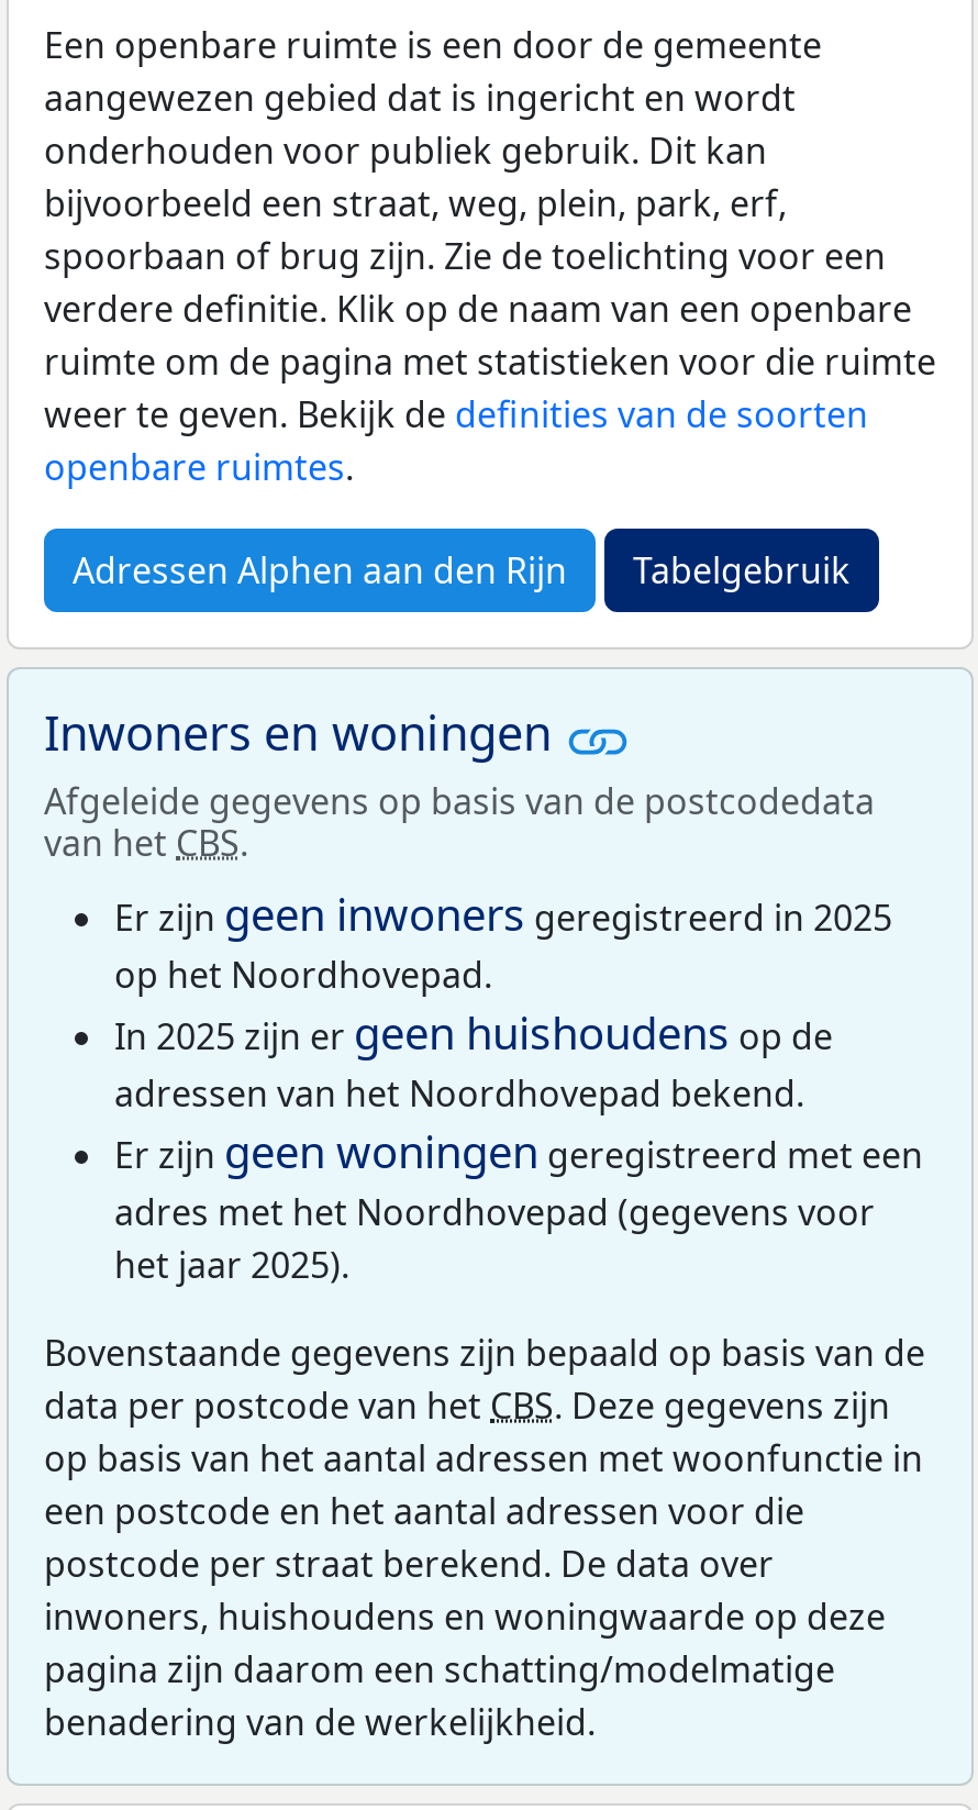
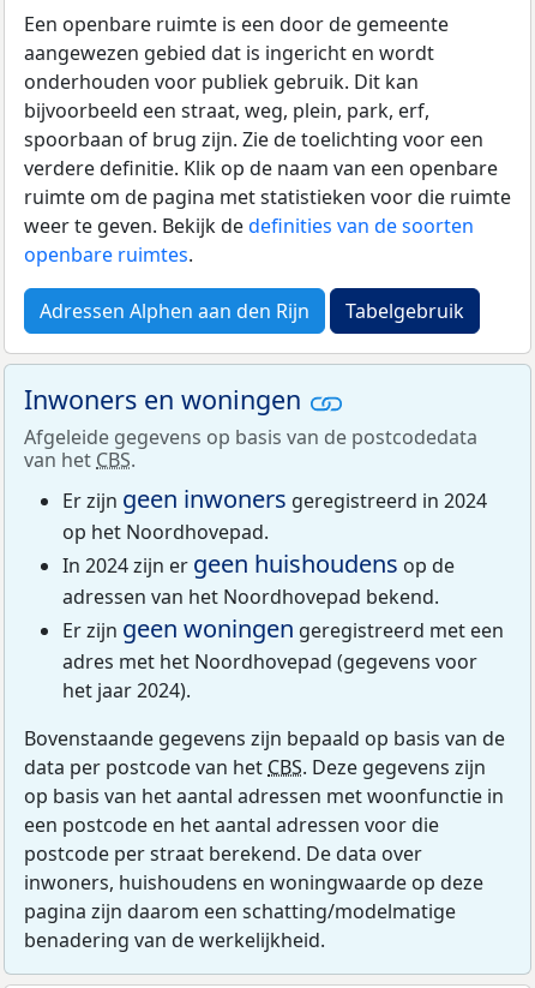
- Er zijn geen inwoners geregistreerd in 2025
+ Er zijn geen inwoners geregistreerd in 2024

- In 2025 zijn er geen huishoudens op de
+ In 2024 zijn er geen huishoudens op de

- het jaar 2025).
+ het jaar 2024).
